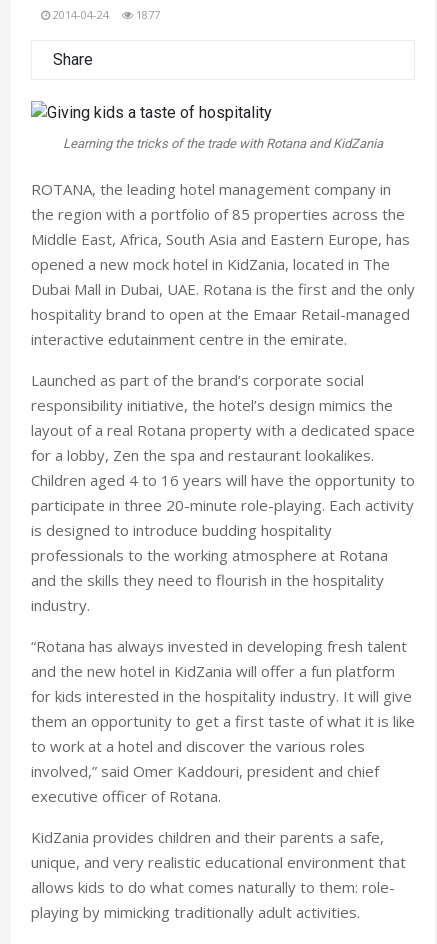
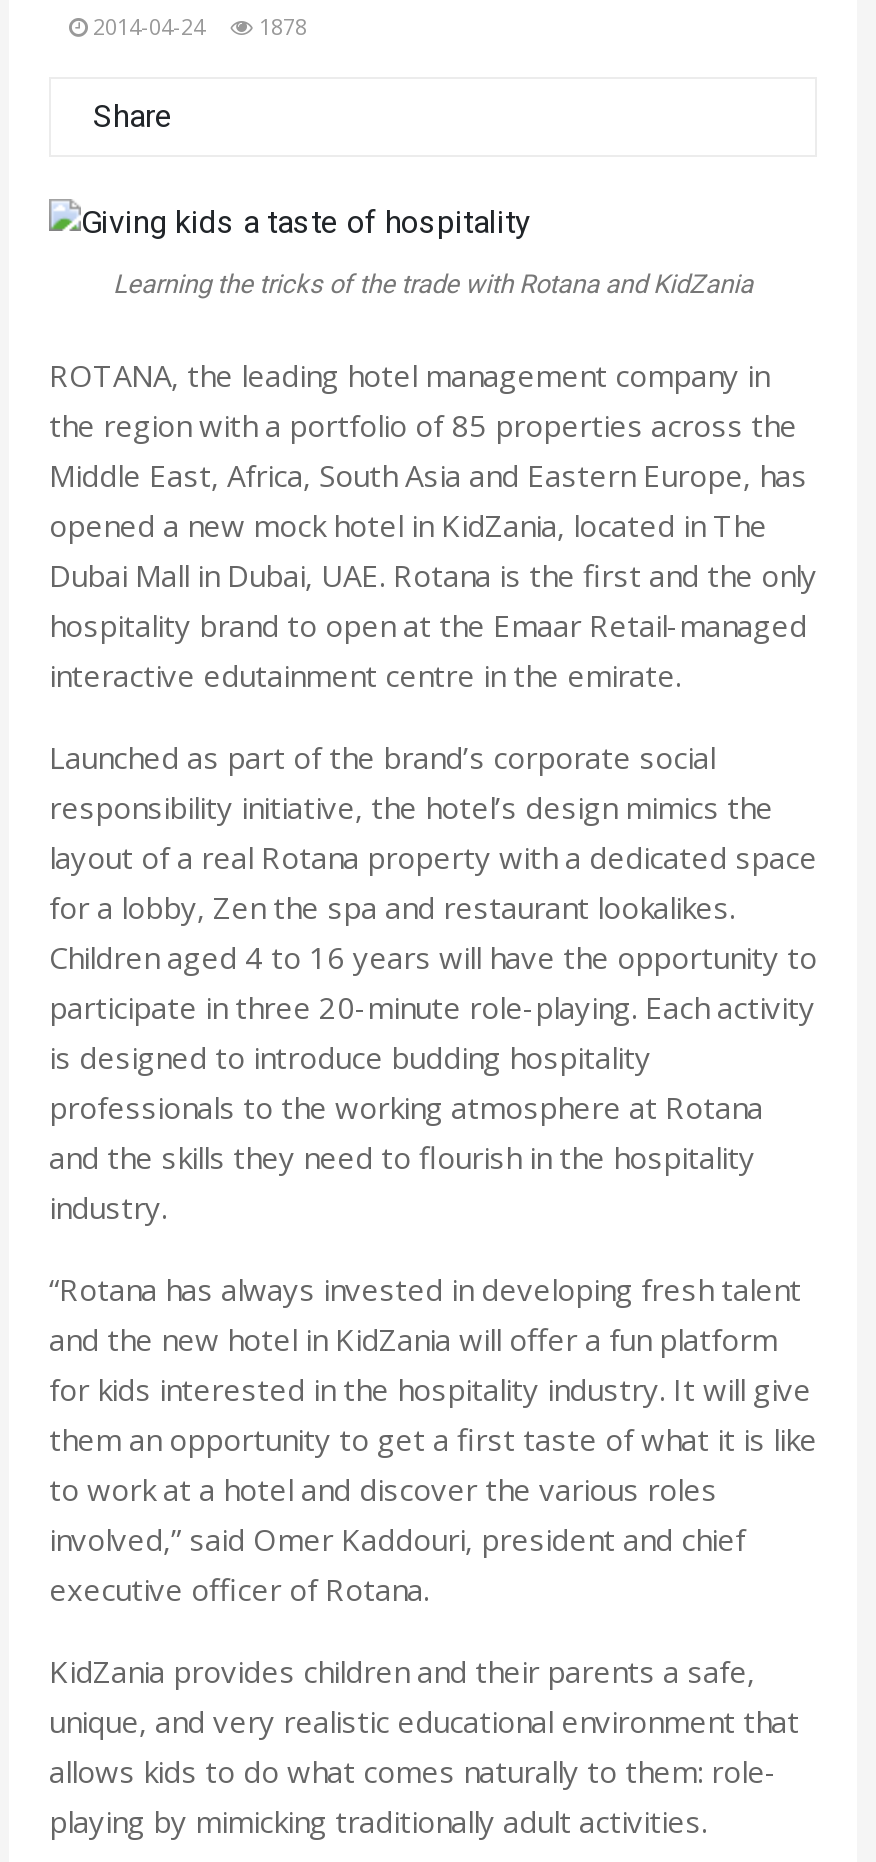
- 2014-04-24 1877
+ 2014-04-24 1878
